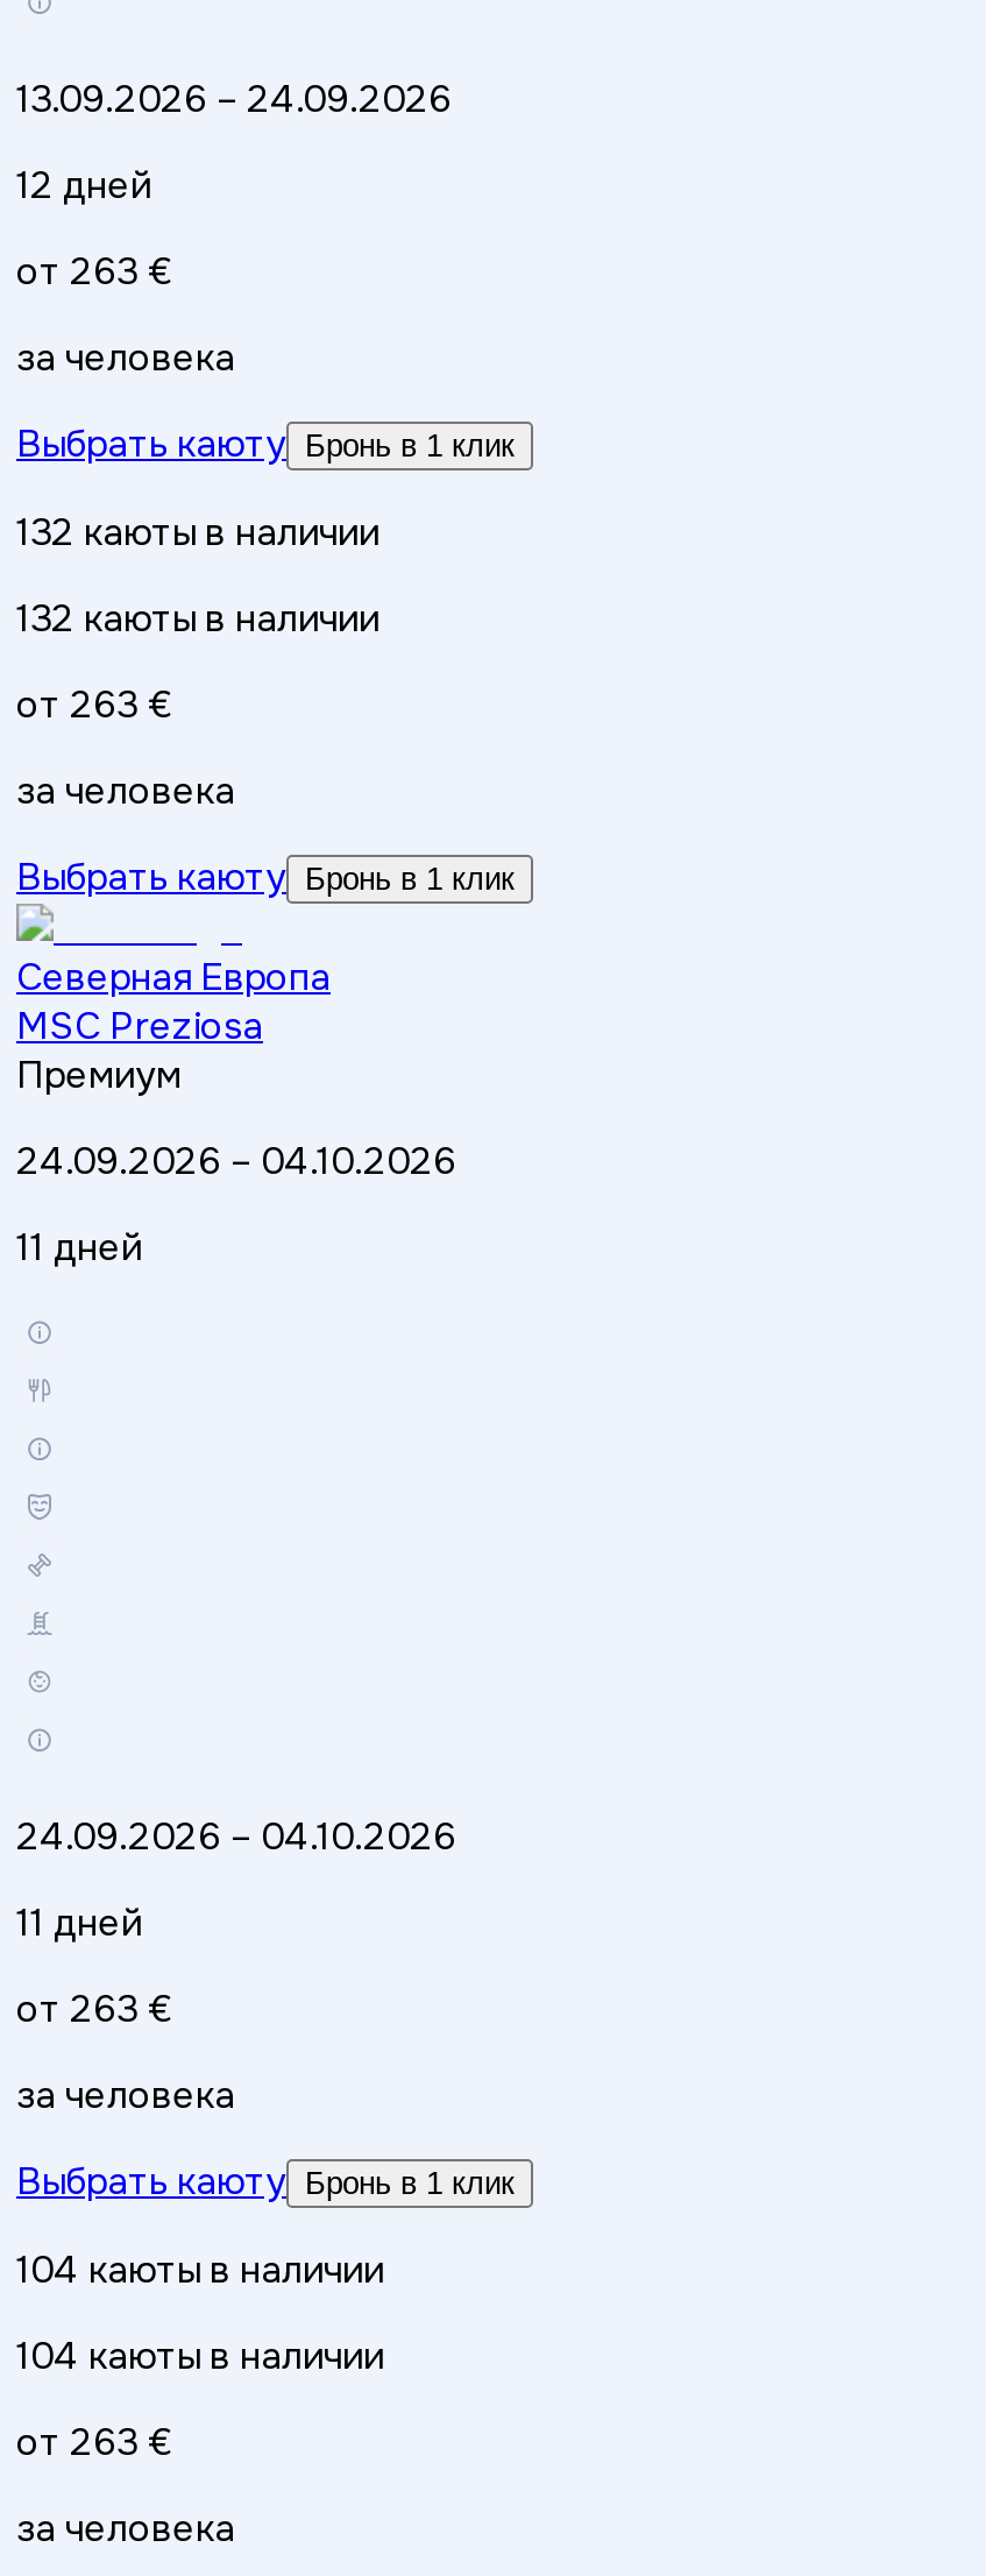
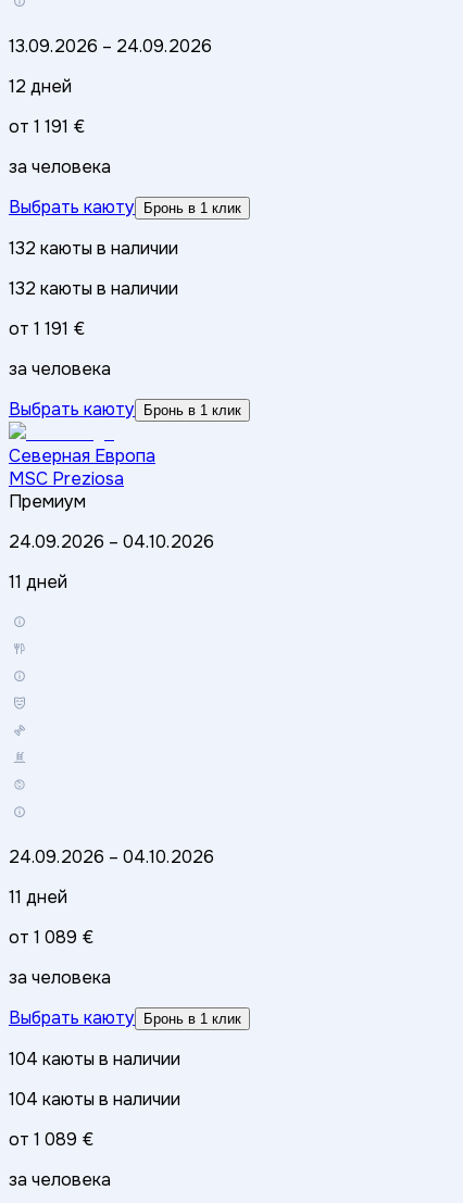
- от 263 €
+ от 1 191 €

- от 263 €
+ от 1 191 €

- от 263 €
+ от 1 089 €

- от 263 €
+ от 1 089 €
